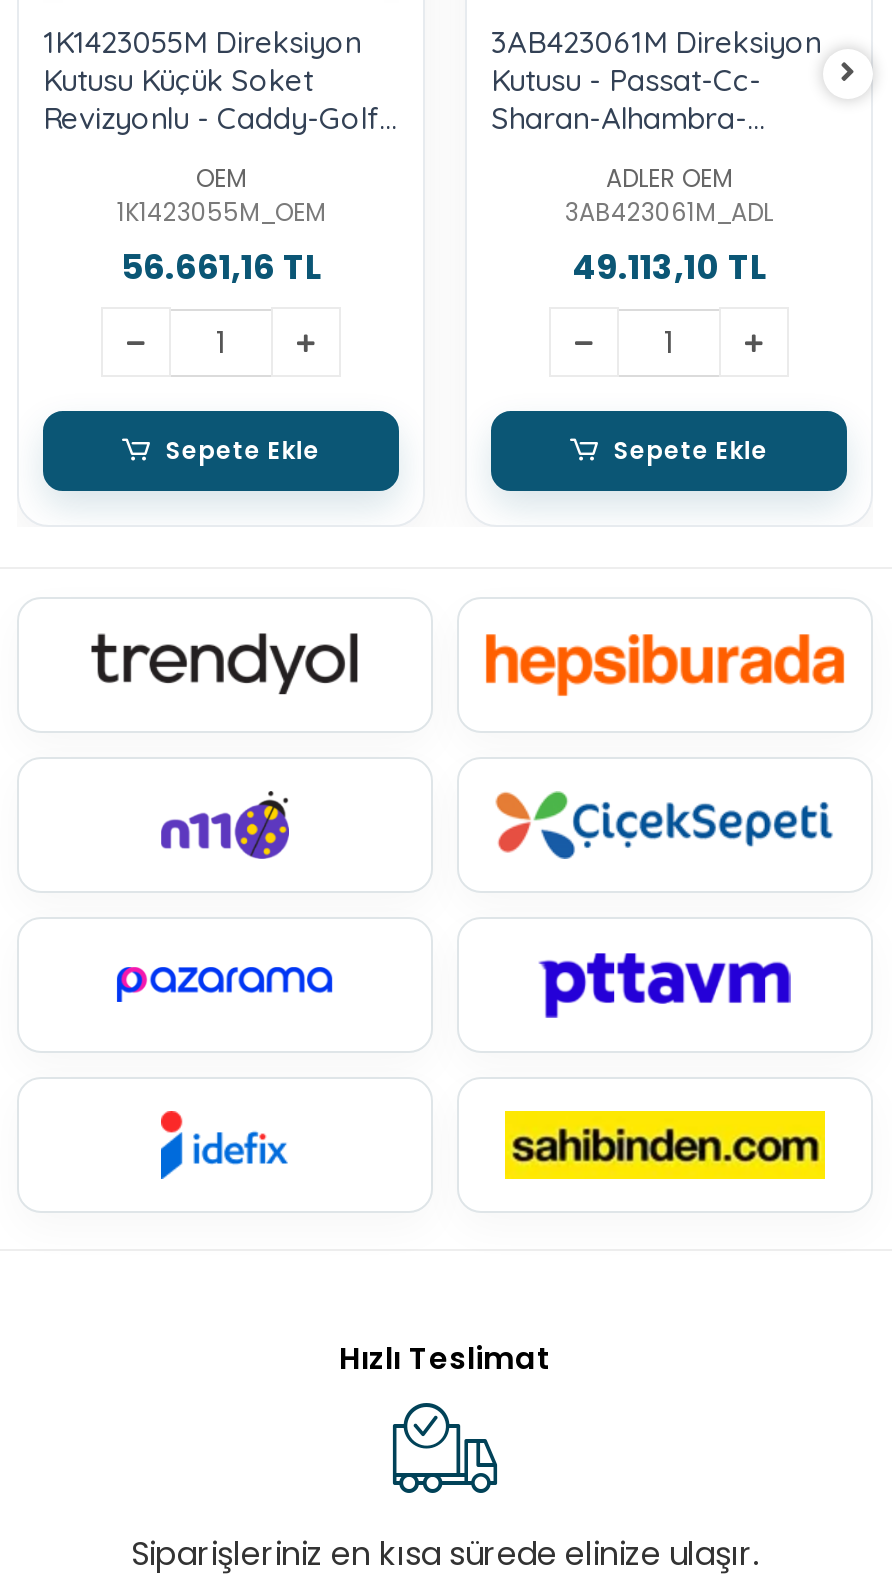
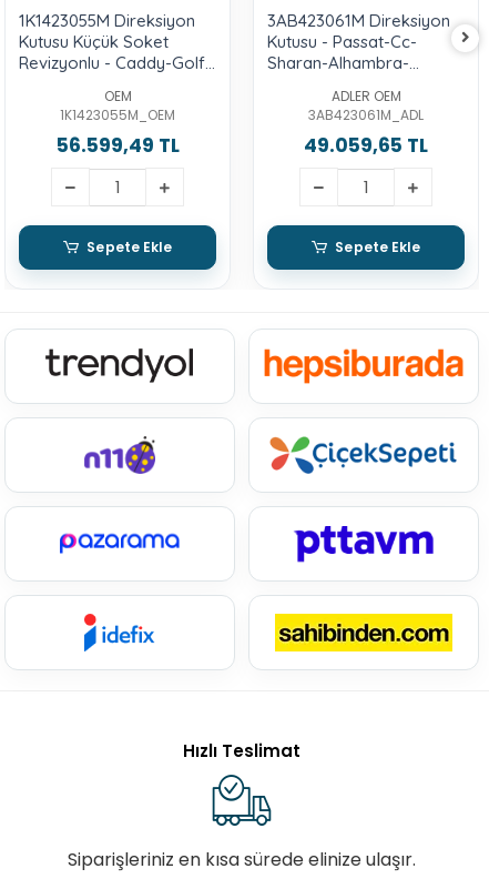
- 56.661,16 TL
+ 56.599,49 TL

- 49.113,10 TL
+ 49.059,65 TL
